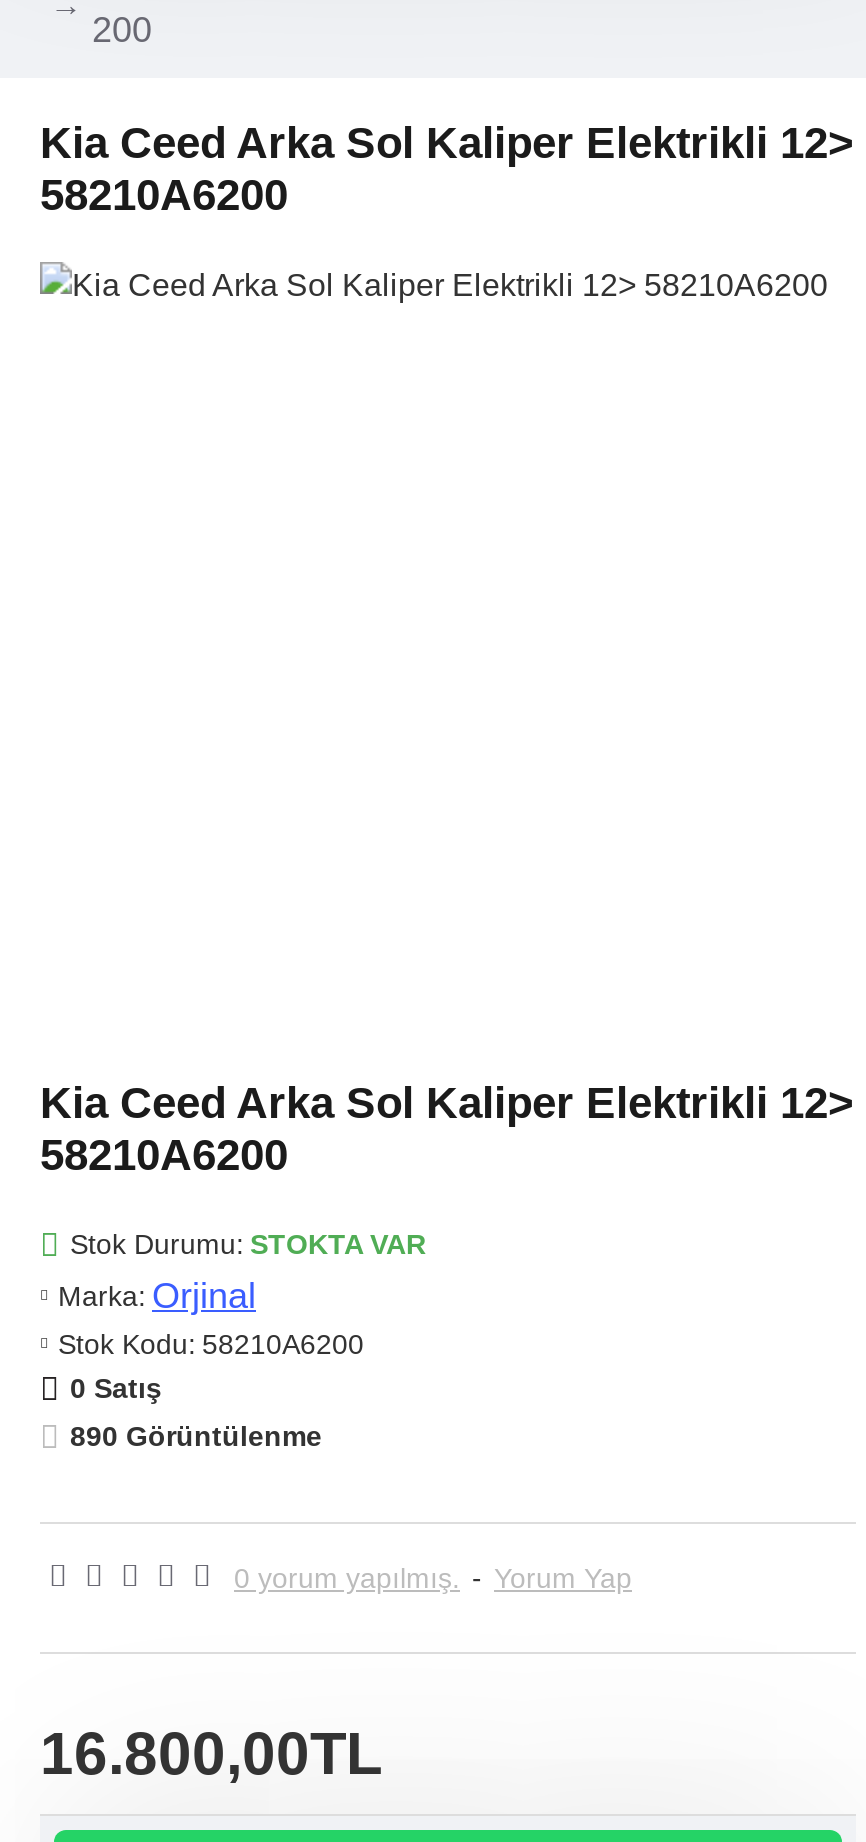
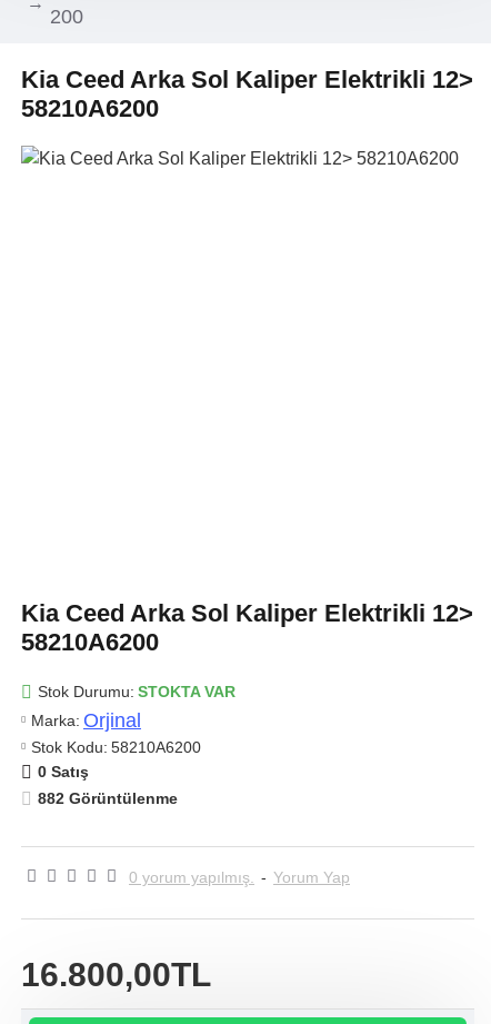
- 890 Görüntülenme
+ 882 Görüntülenme
